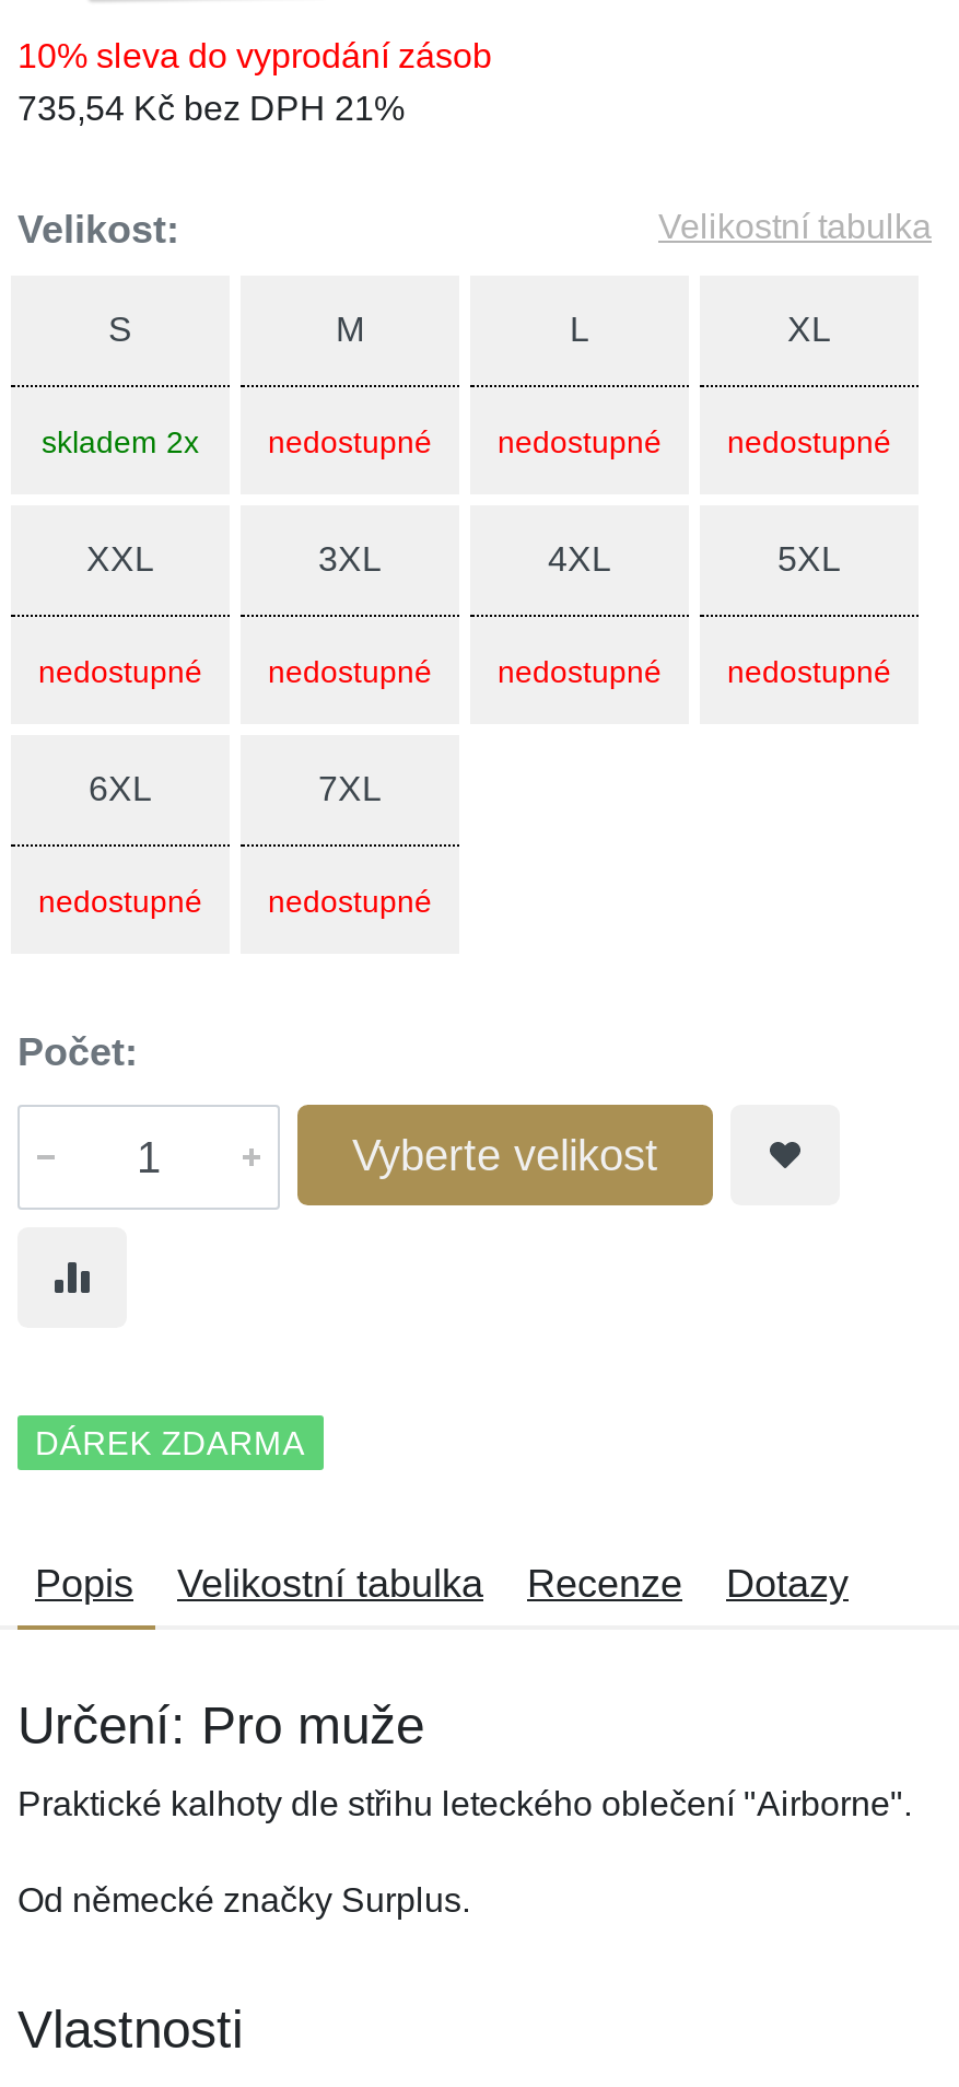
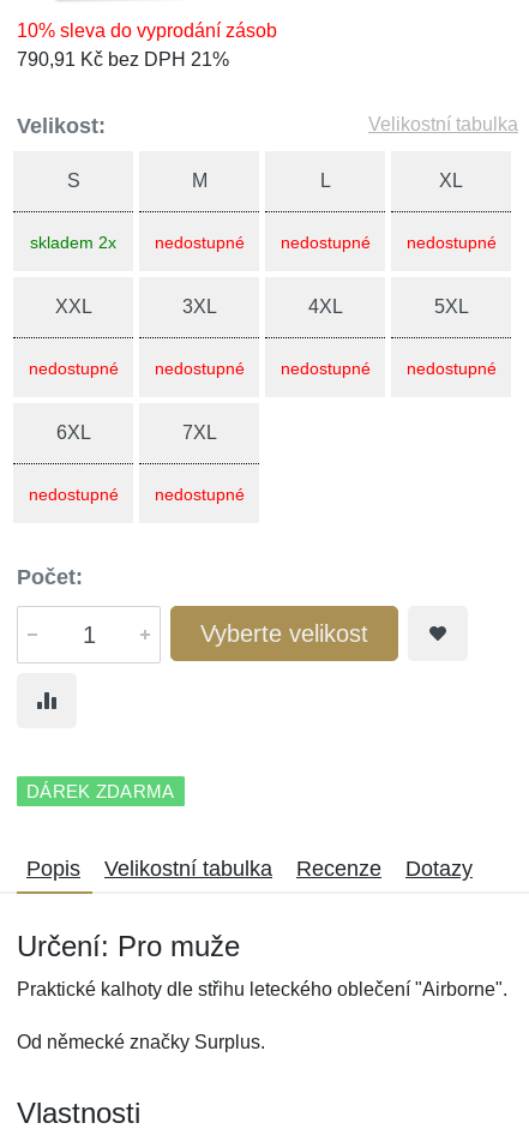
- 735,54 Kč bez DPH 21%
+ 790,91 Kč bez DPH 21%
